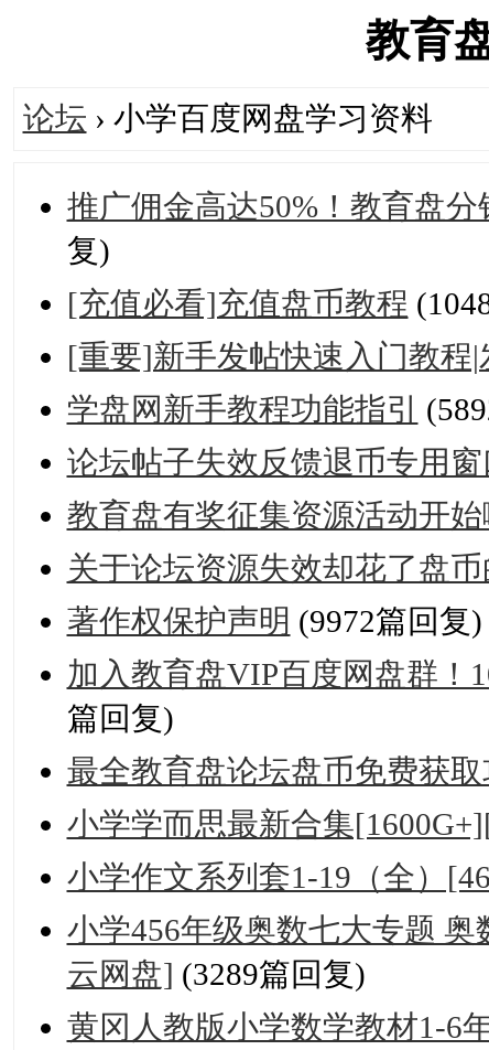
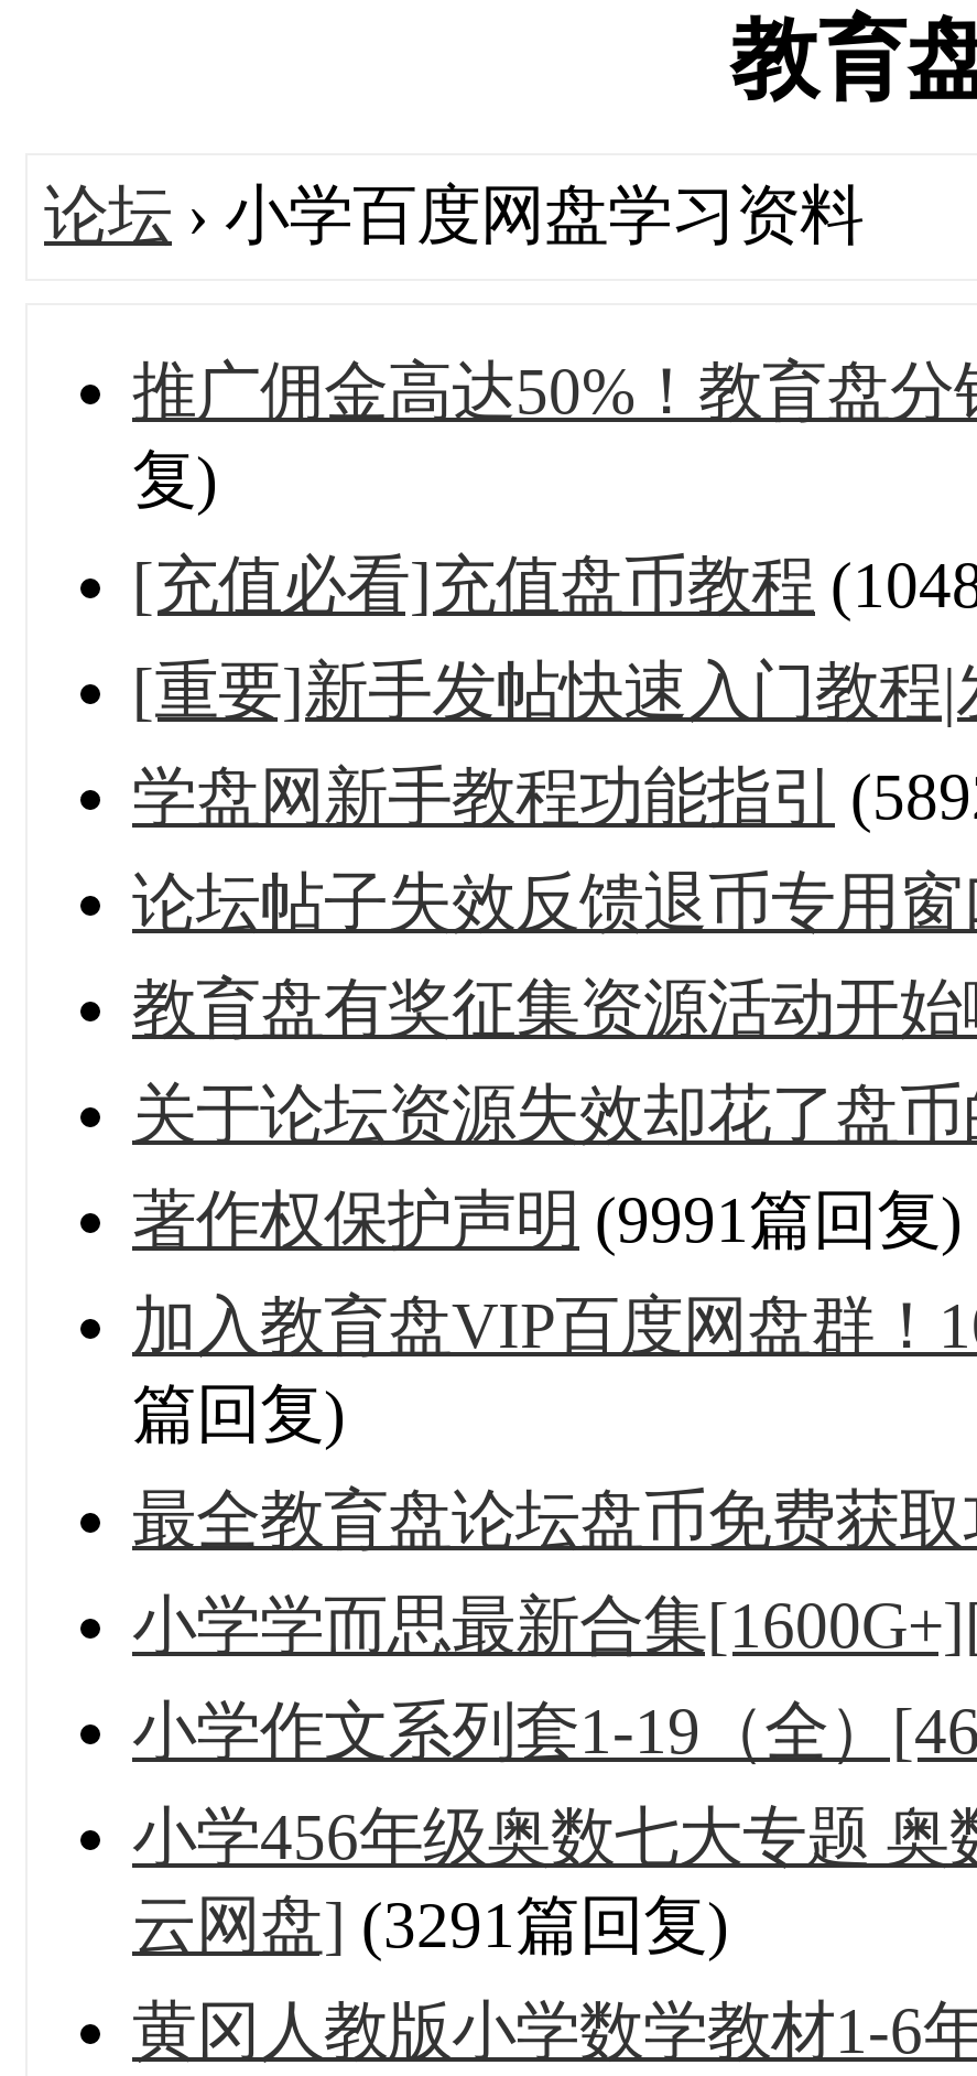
- 著作权保护声明(9972篇回复)
+ 著作权保护声明(9991篇回复)

- 云网盘] (3289篇回复)
+ 云网盘] (3291篇回复)
